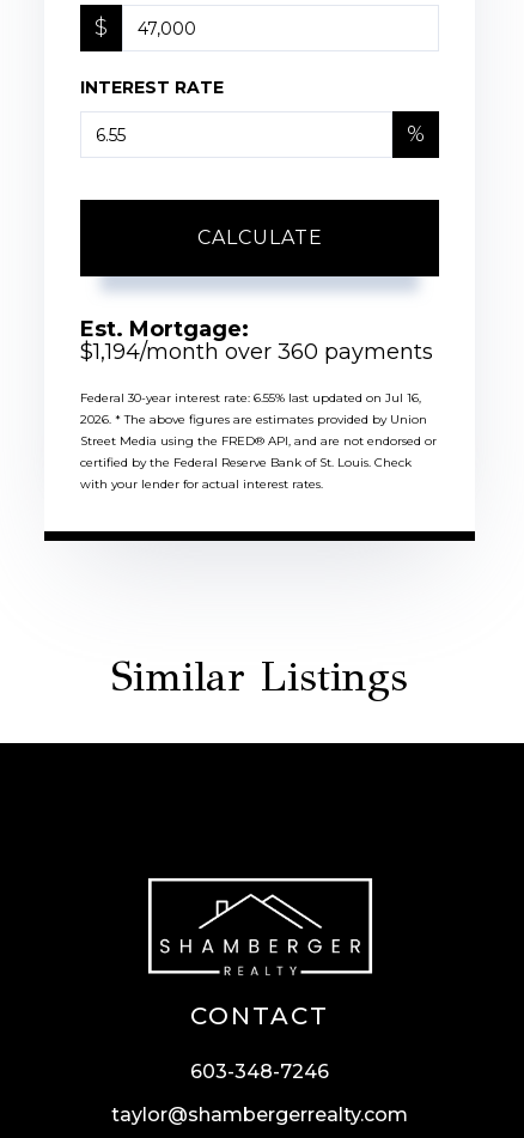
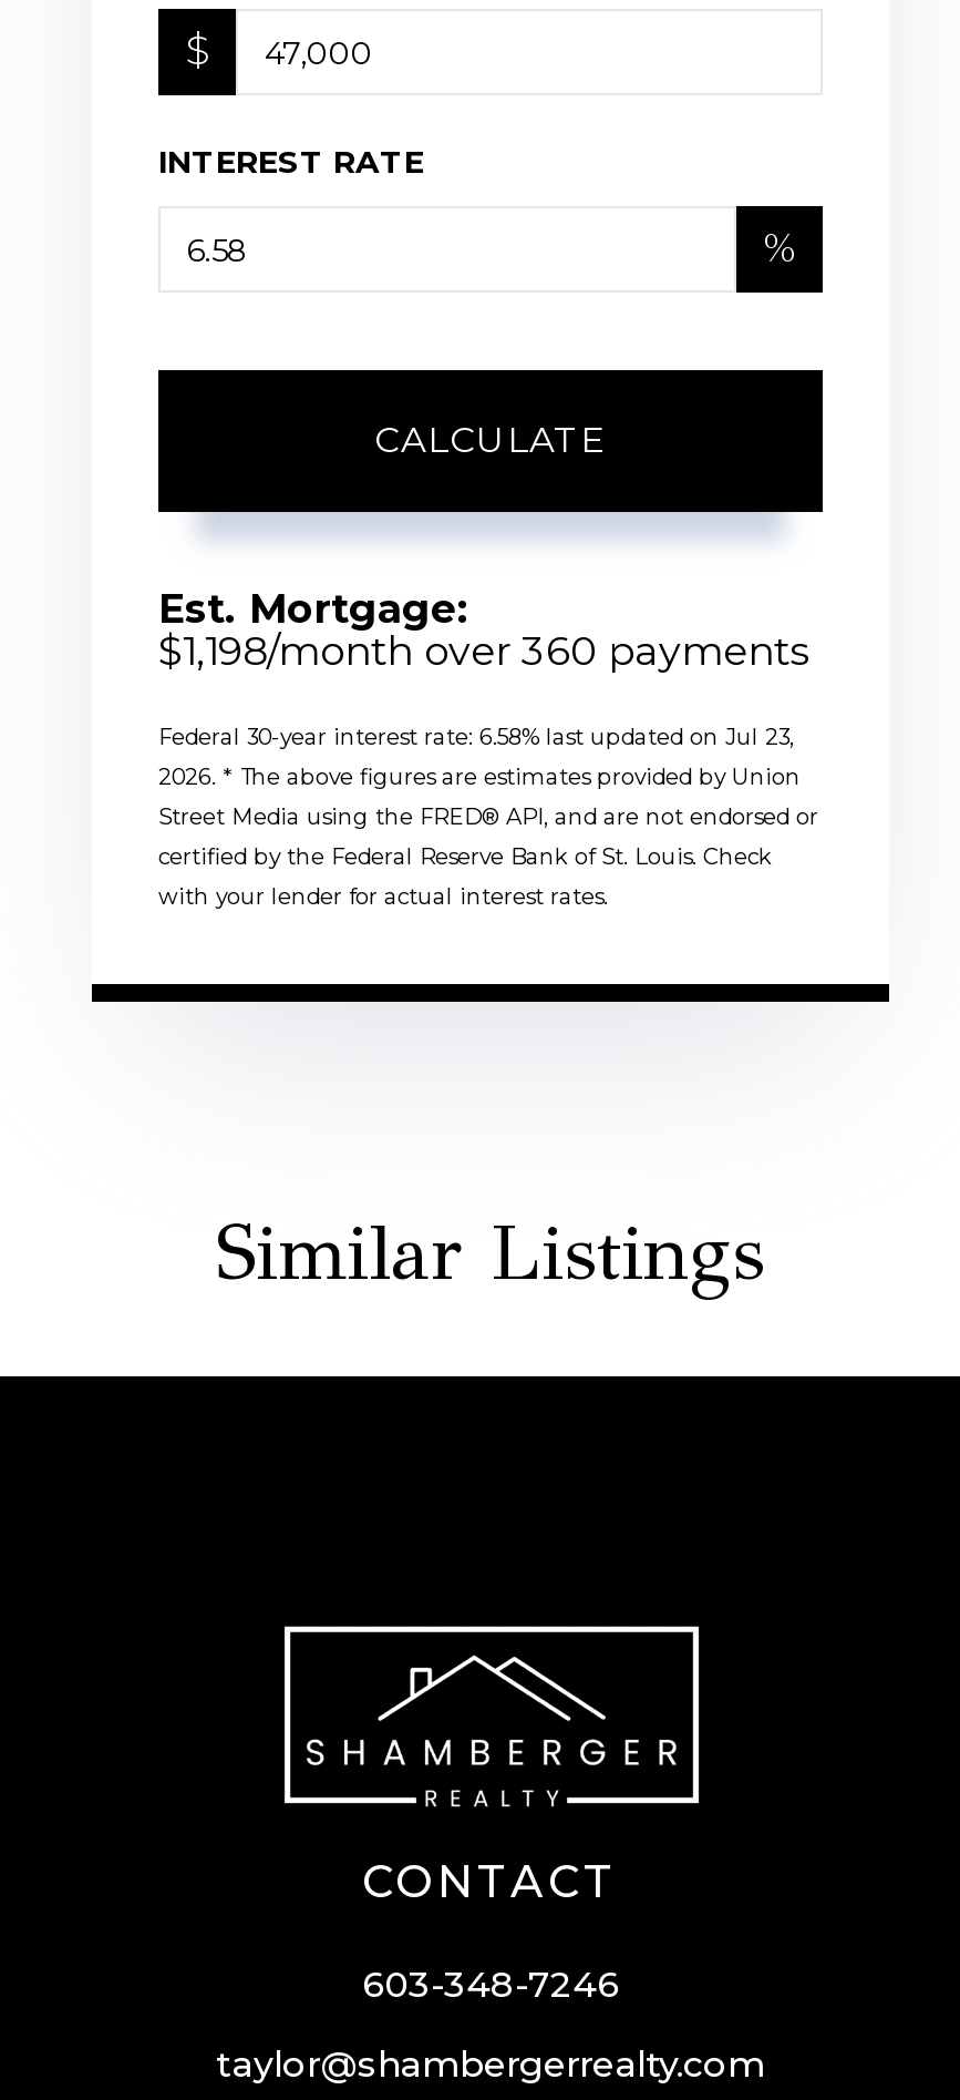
- $1,194/month over 360 payments
+ $1,198/month over 360 payments

- Federal 30-year interest rate: 6.55% last updated on Jul 16,
+ Federal 30-year interest rate: 6.58% last updated on Jul 23,
